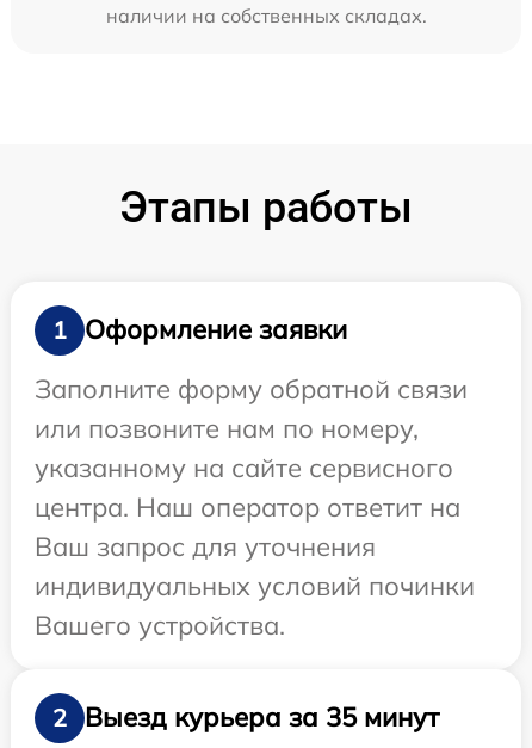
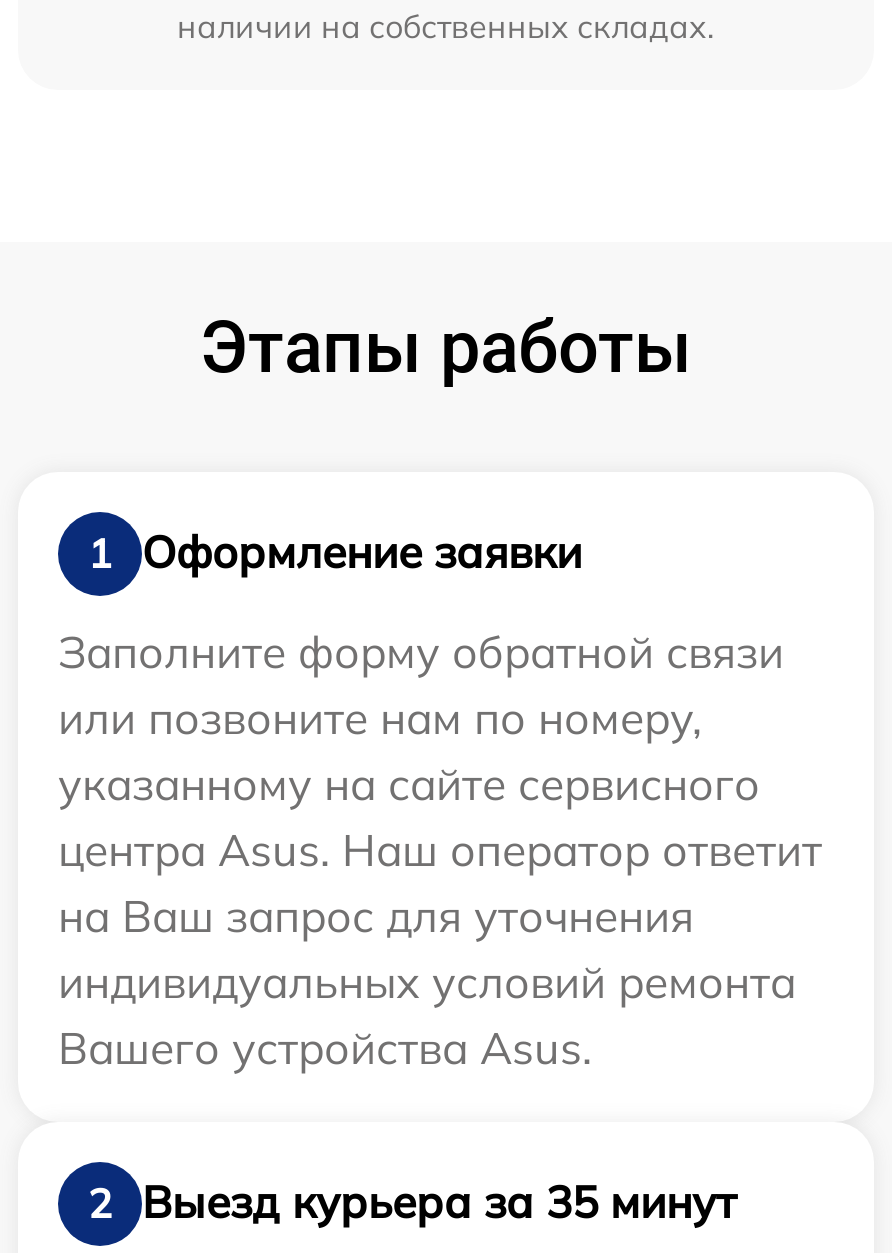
- центра. Наш оператор ответит на
- Ваш запрос для уточнения
- индивидуальных условий починки
- Вашего устройства.
+ центра Asus. Наш оператор ответит
+ на Ваш запрос для уточнения
+ индивидуальных условий ремонта
+ Вашего устройства Asus.
